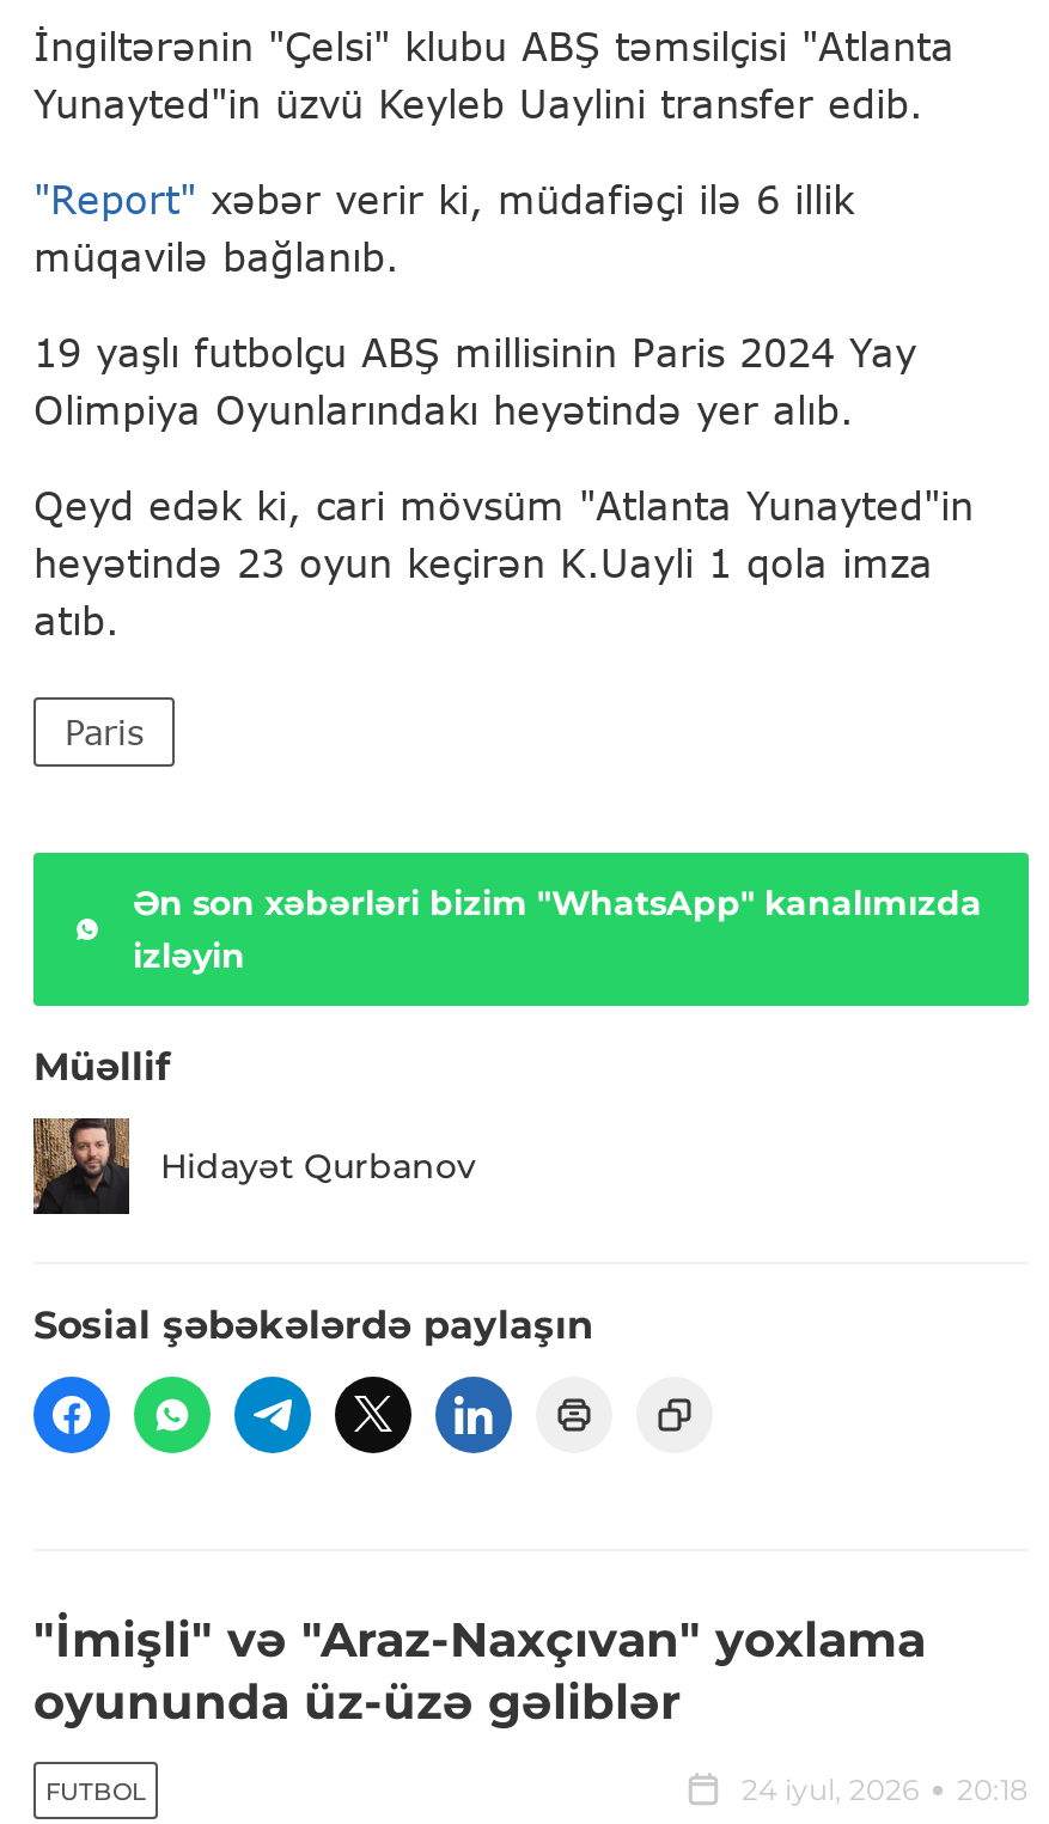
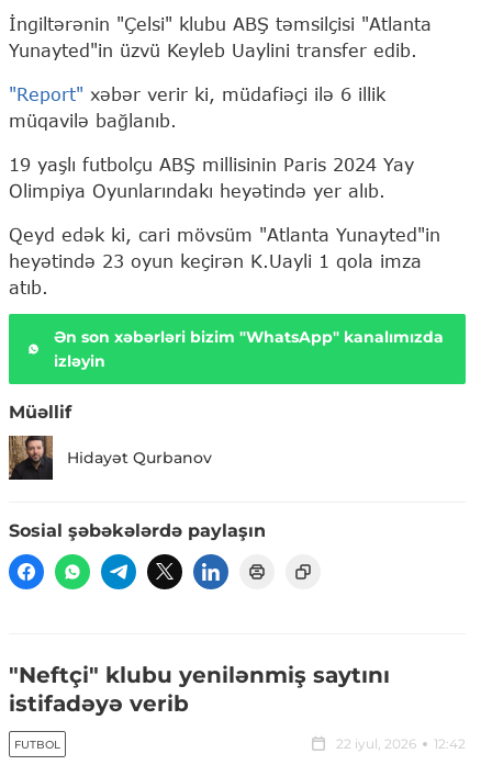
- Paris

- "İmişli" və "Araz-Naxçıvan" yoxlama
- oyununda üz-üzə gəliblər
+ "Neftçi" klubu yenilənmiş saytını
+ istifadəyə verib

- 24 iyul, 2026
- 20:18
+ 22 iyul, 2026
+ 12:42
